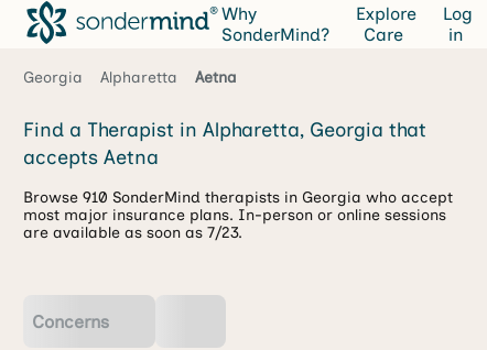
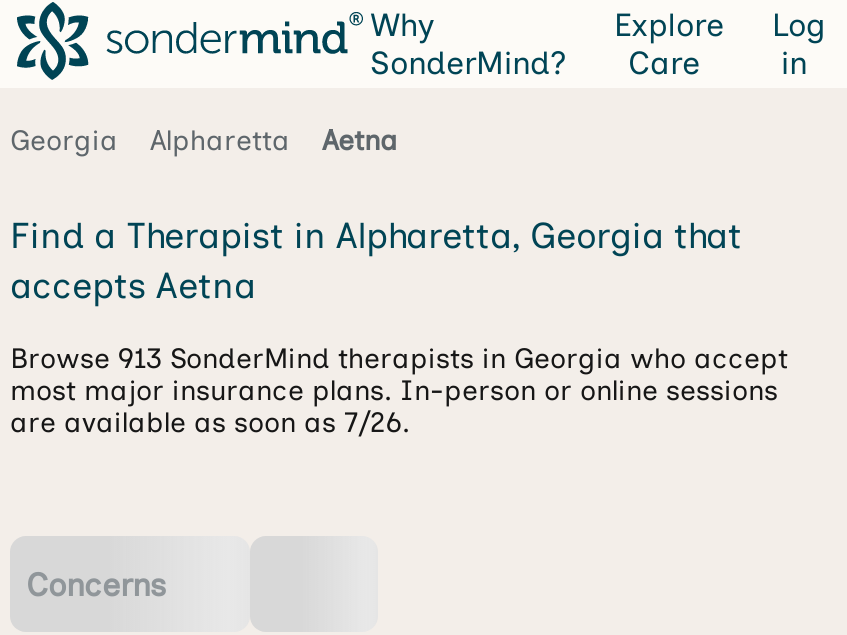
- Browse 910 SonderMind therapists in Georgia who accept
+ Browse 913 SonderMind therapists in Georgia who accept

- are available as soon as 7/23.
+ are available as soon as 7/26.
